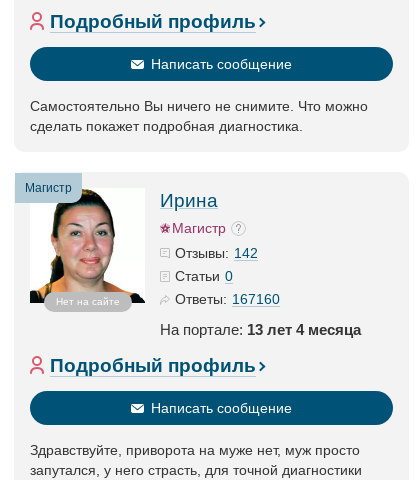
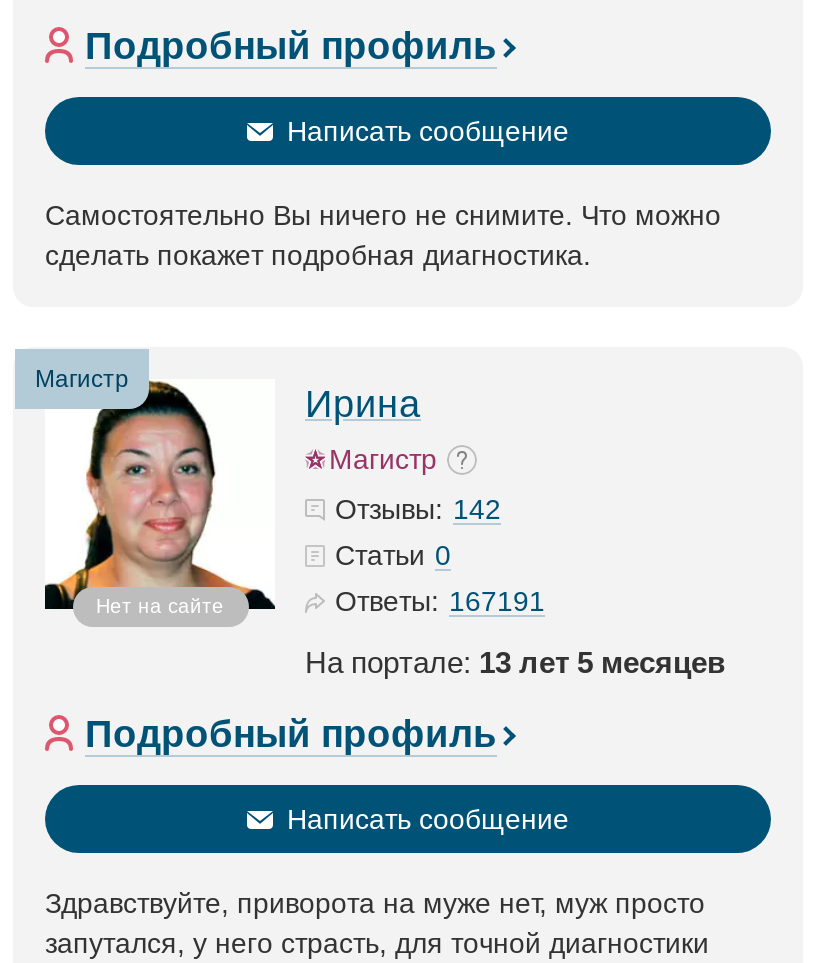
- Ответы: 167160
+ Ответы: 167191

- На портале: 13 лет 4 месяца
+ На портале: 13 лет 5 месяцев
